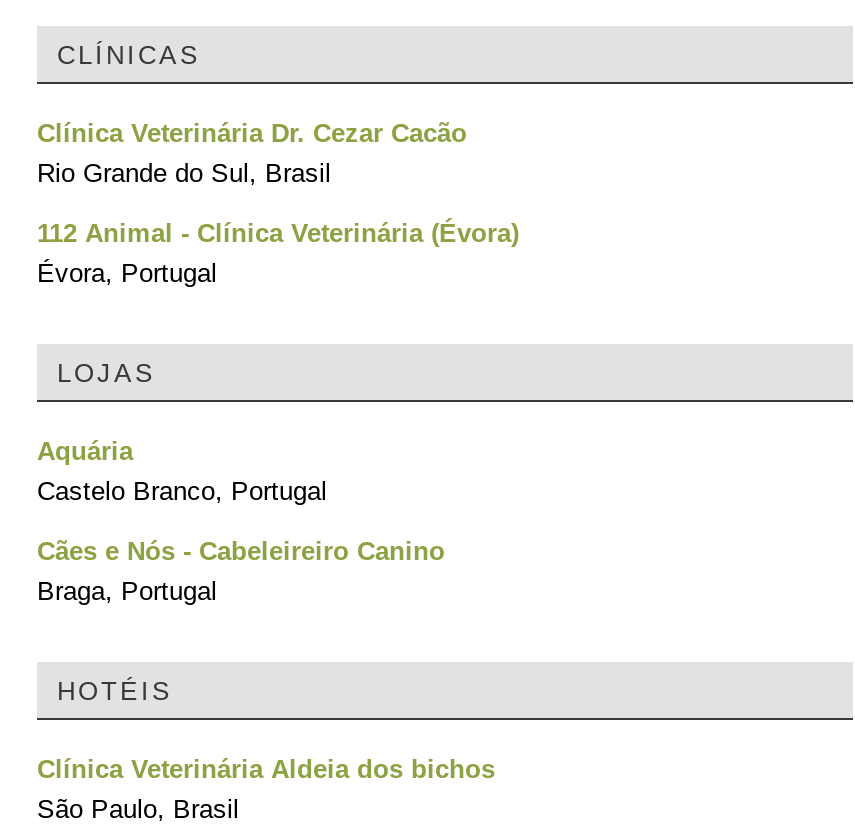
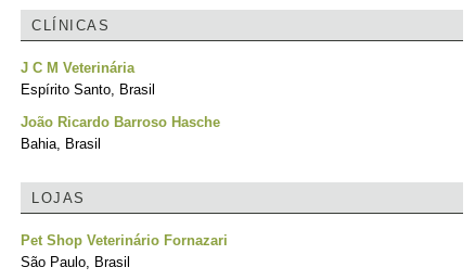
- Clínica Veterinária Dr. Cezar Cacão
- Rio Grande do Sul, Brasil
+ J C M Veterinária
+ Espírito Santo, Brasil

- 112 Animal - Clínica Veterinária (Évora)
- Évora, Portugal
+ João Ricardo Barroso Hasche
+ Bahia, Brasil

- Aquária
- Castelo Branco, Portugal
- Cães e Nós - Cabeleireiro Canino
- Braga, Portugal
- HOTÉIS
- Clínica Veterinária Aldeia dos bichos
+ Pet Shop Veterinário Fornazari
